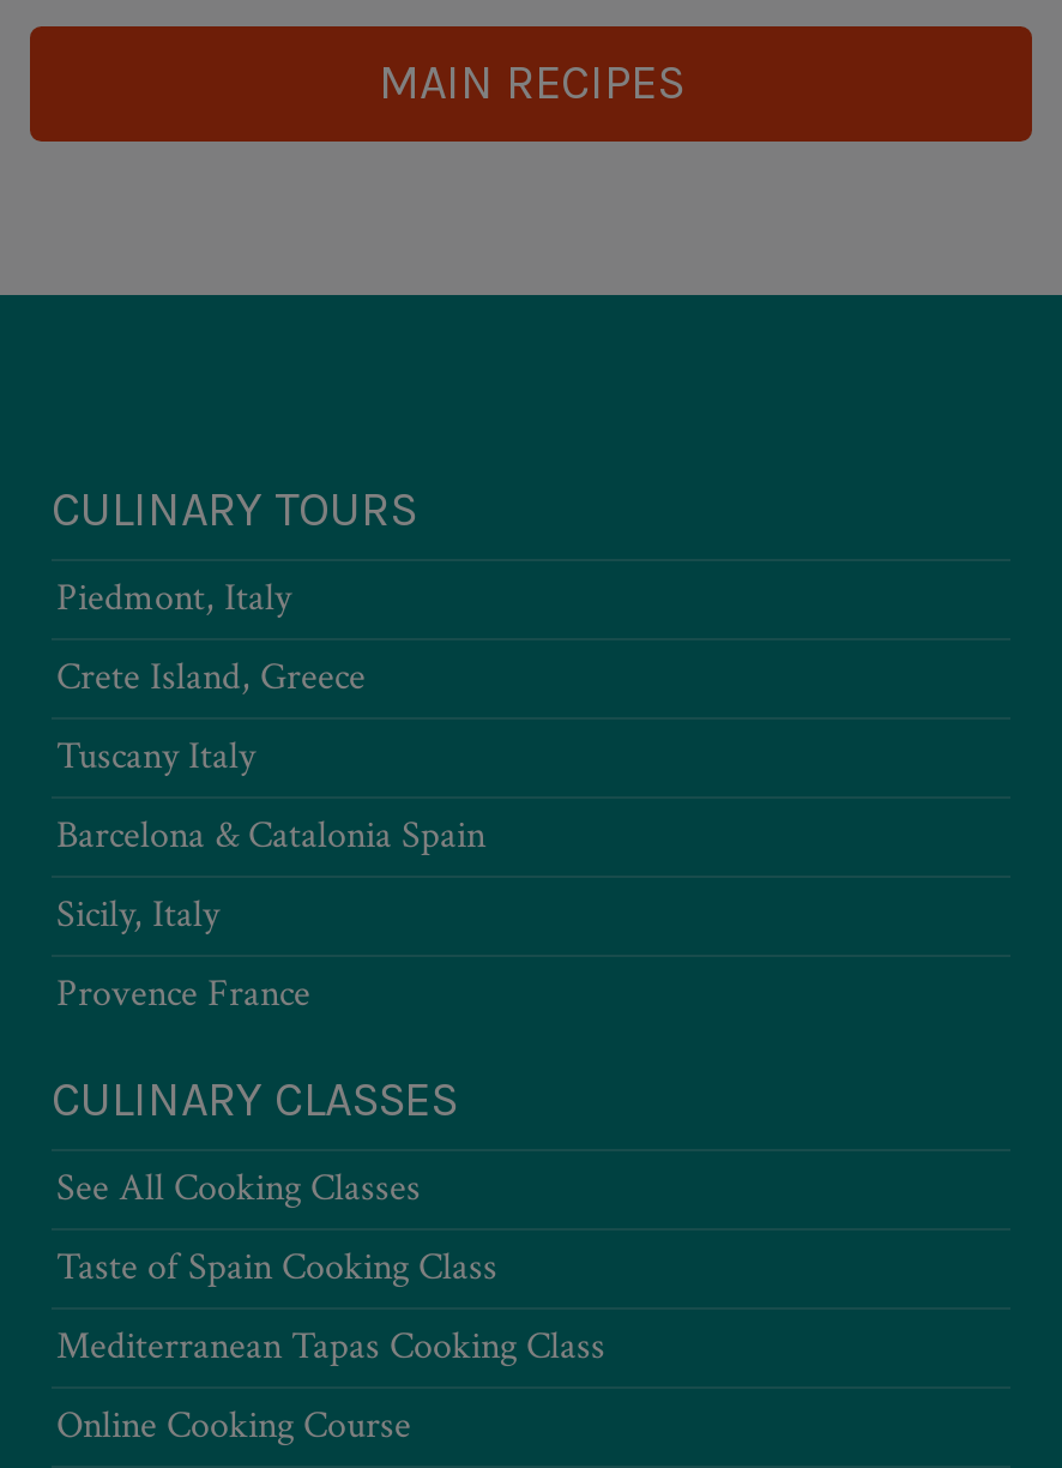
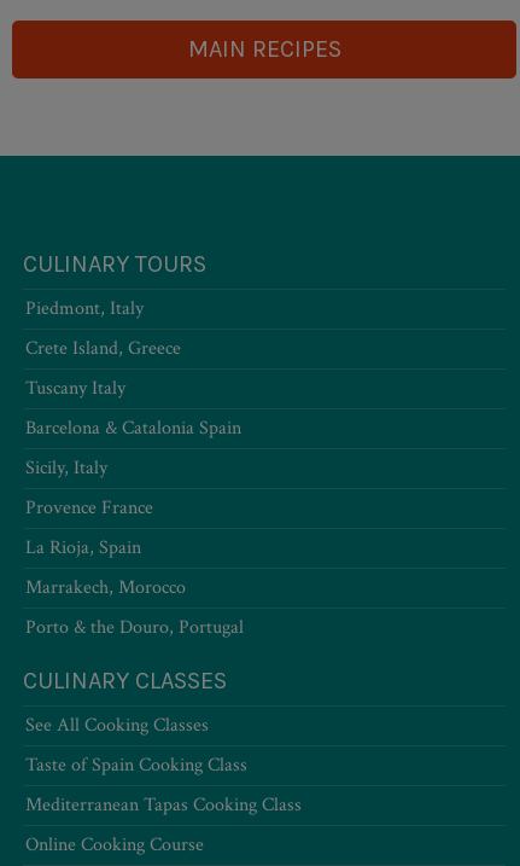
+ La Rioja, Spain
+ Marrakech, Morocco
+ Porto & the Douro, Portugal
